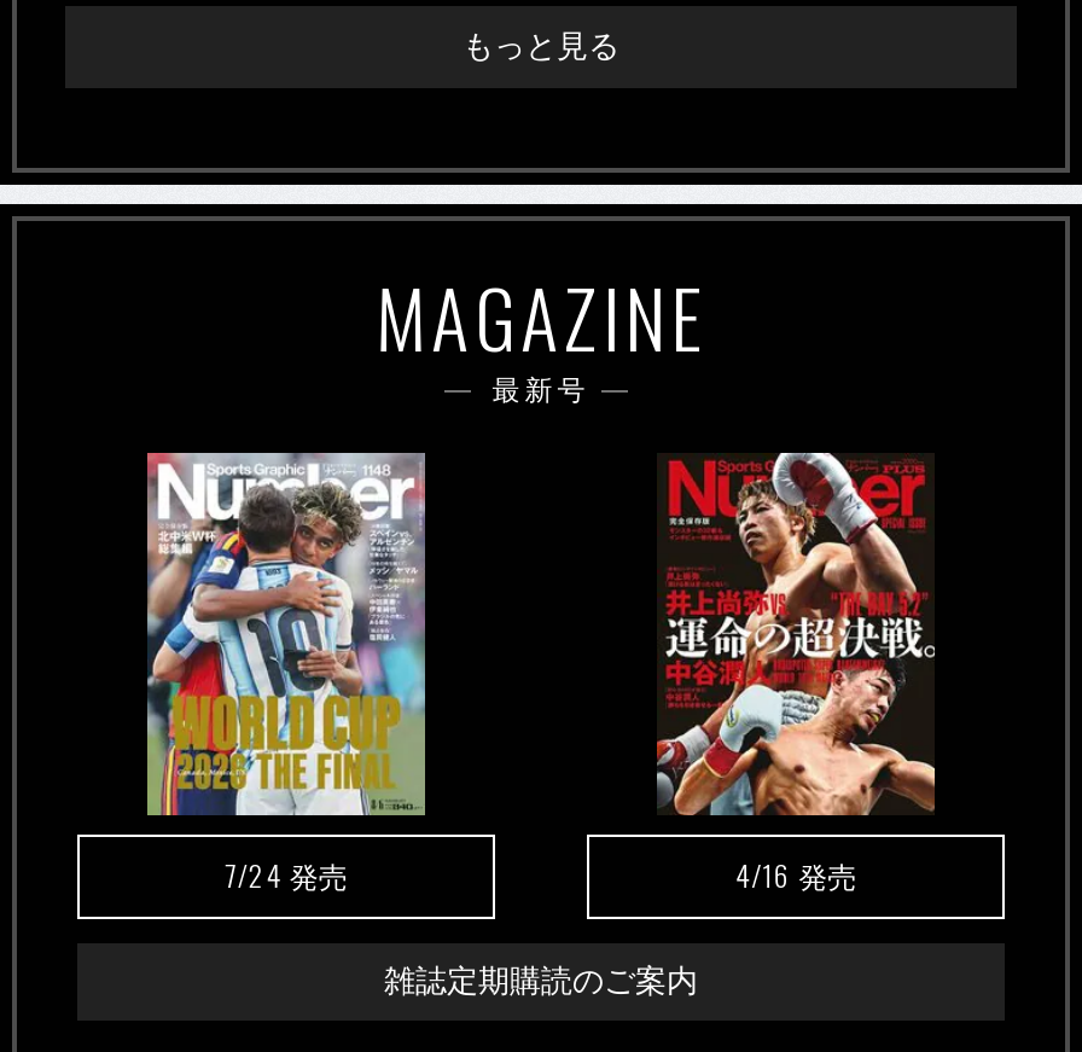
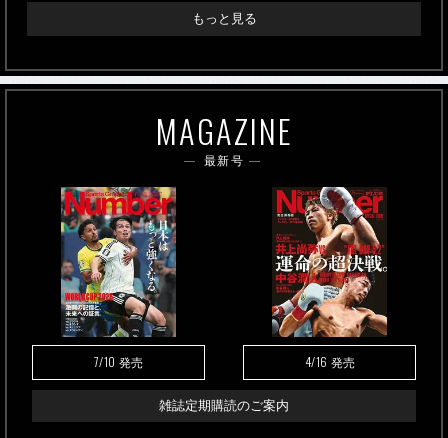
- [image]
- 7/24発売
+ [image]
+ 7/10発売
